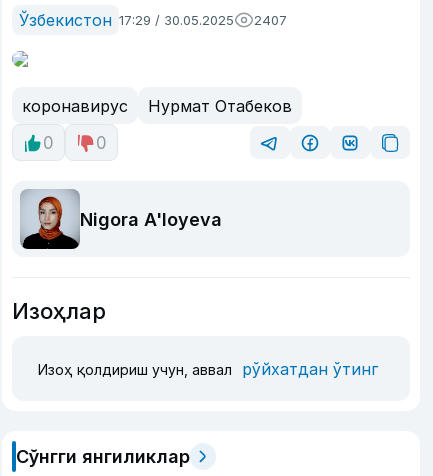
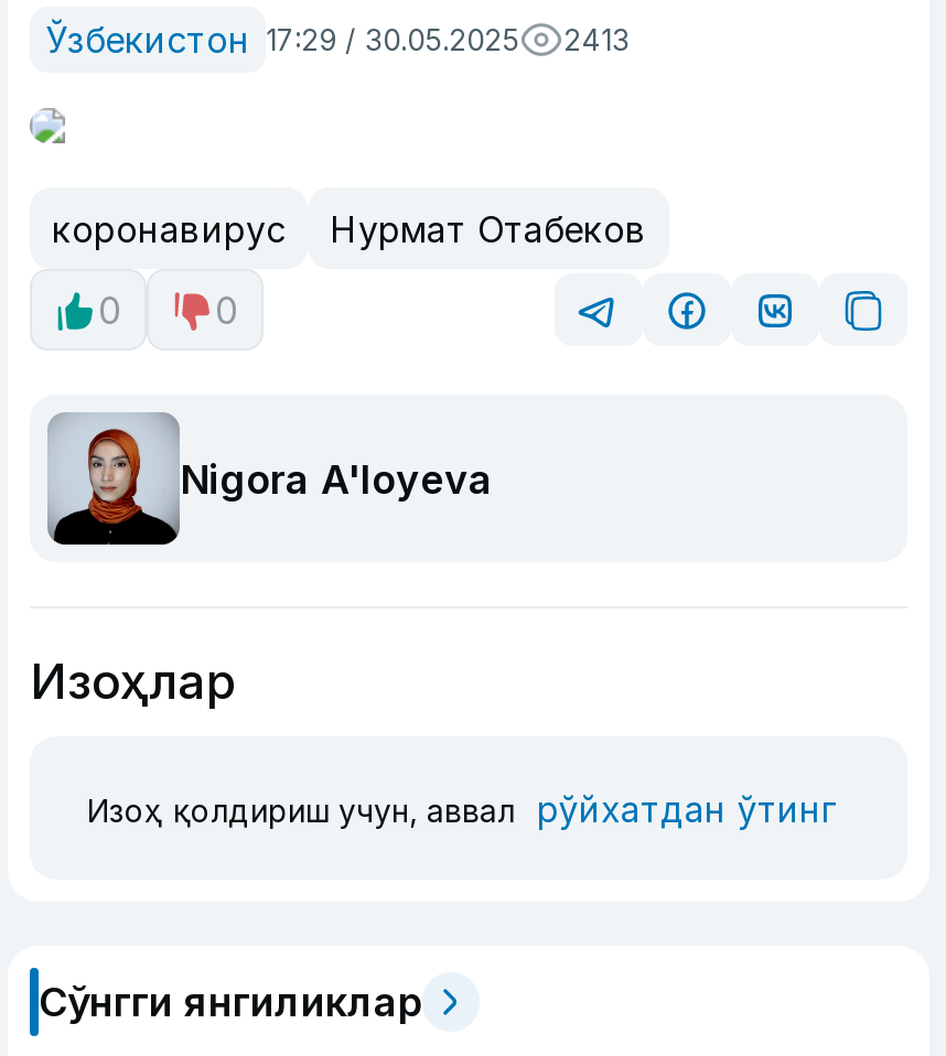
- Ўзбекистон 17:29 / 30.05.2025 2407
+ Ўзбекистон 17:29 / 30.05.2025 2413
